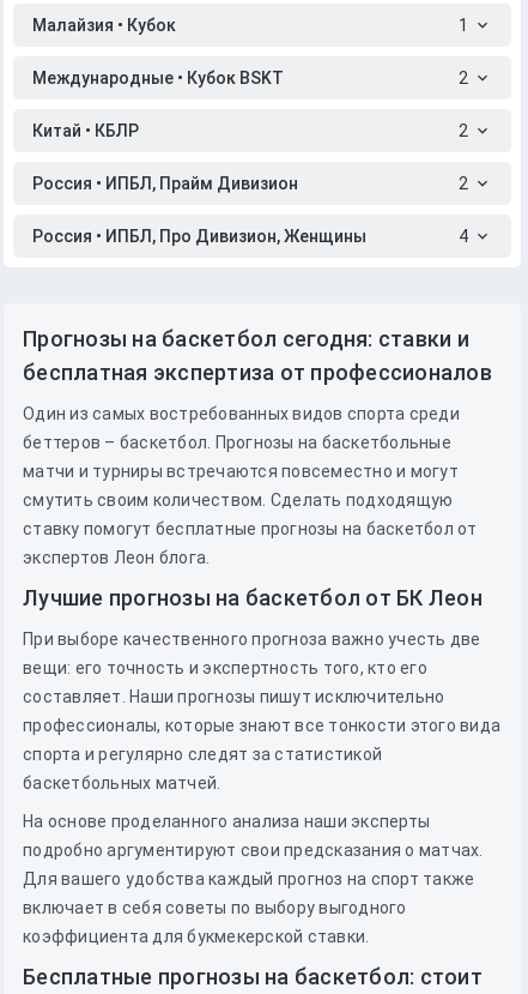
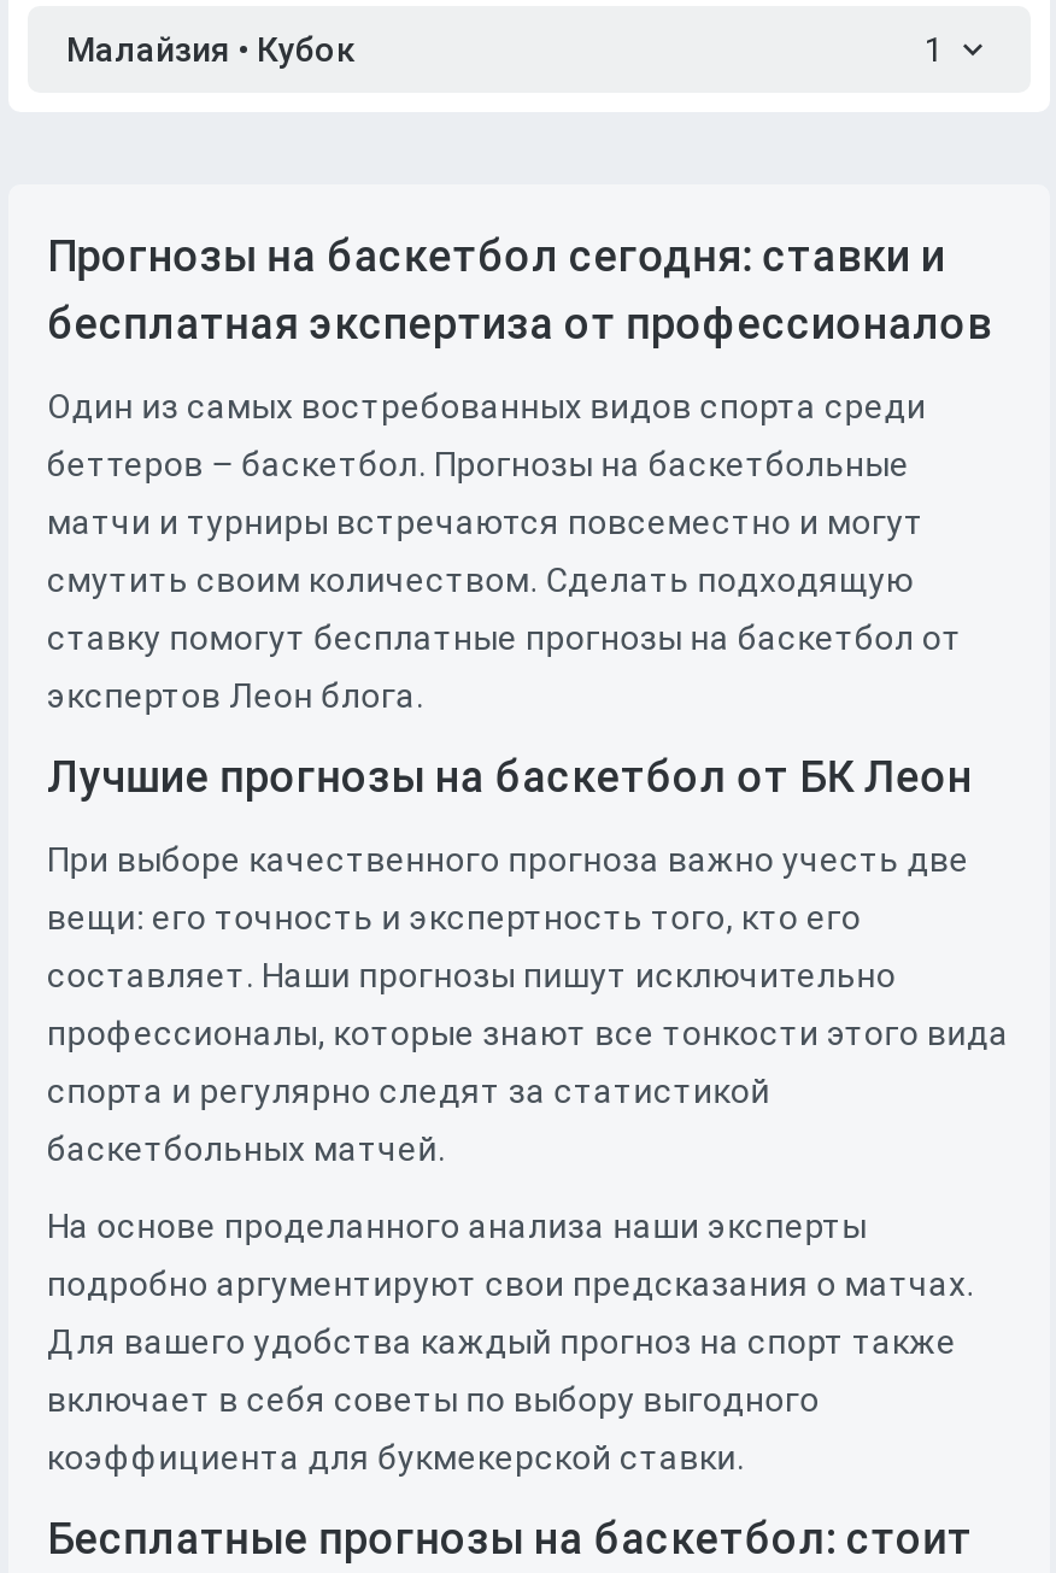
- Международные • Кубок BSKT
- 2
- Китай • КБЛР
- 2
- Россия • ИПБЛ, Прайм Дивизион
- 2
- Россия • ИПБЛ, Про Дивизион, Женщины
- 4
